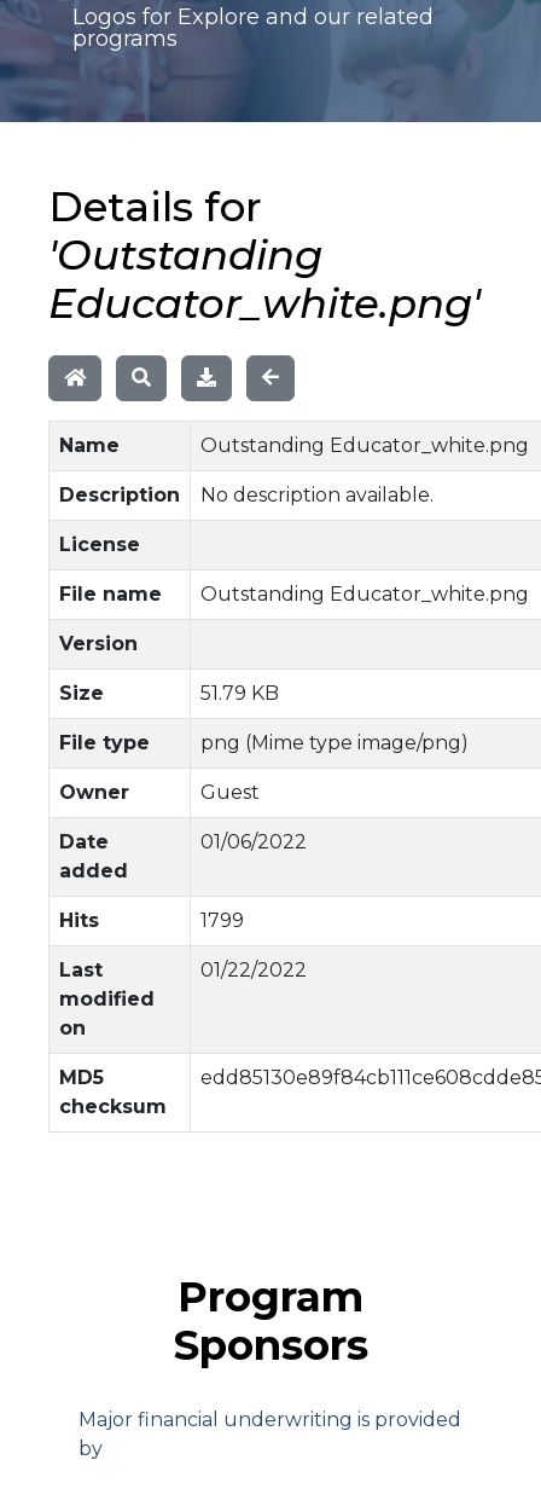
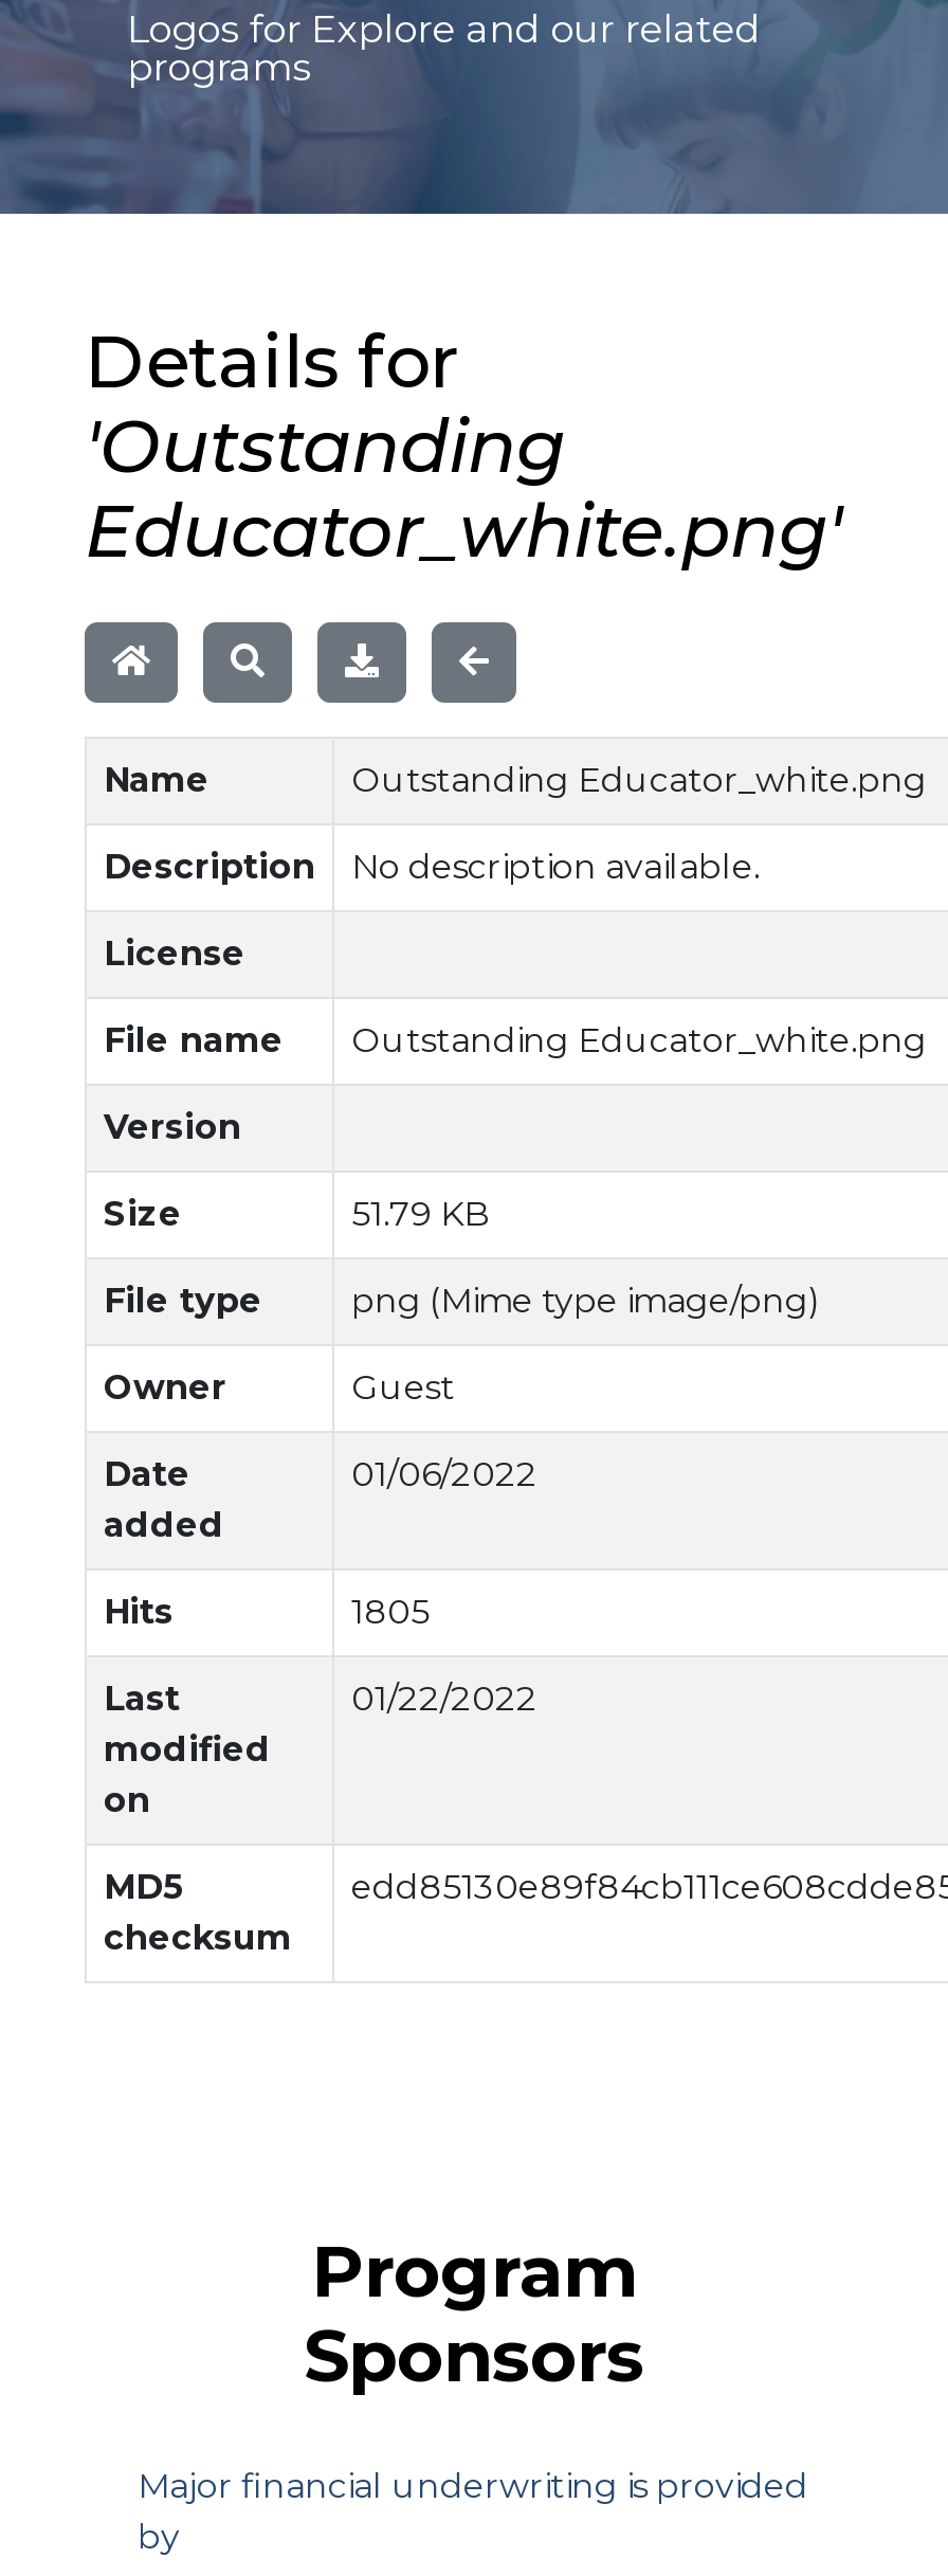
- 1799
+ 1805
